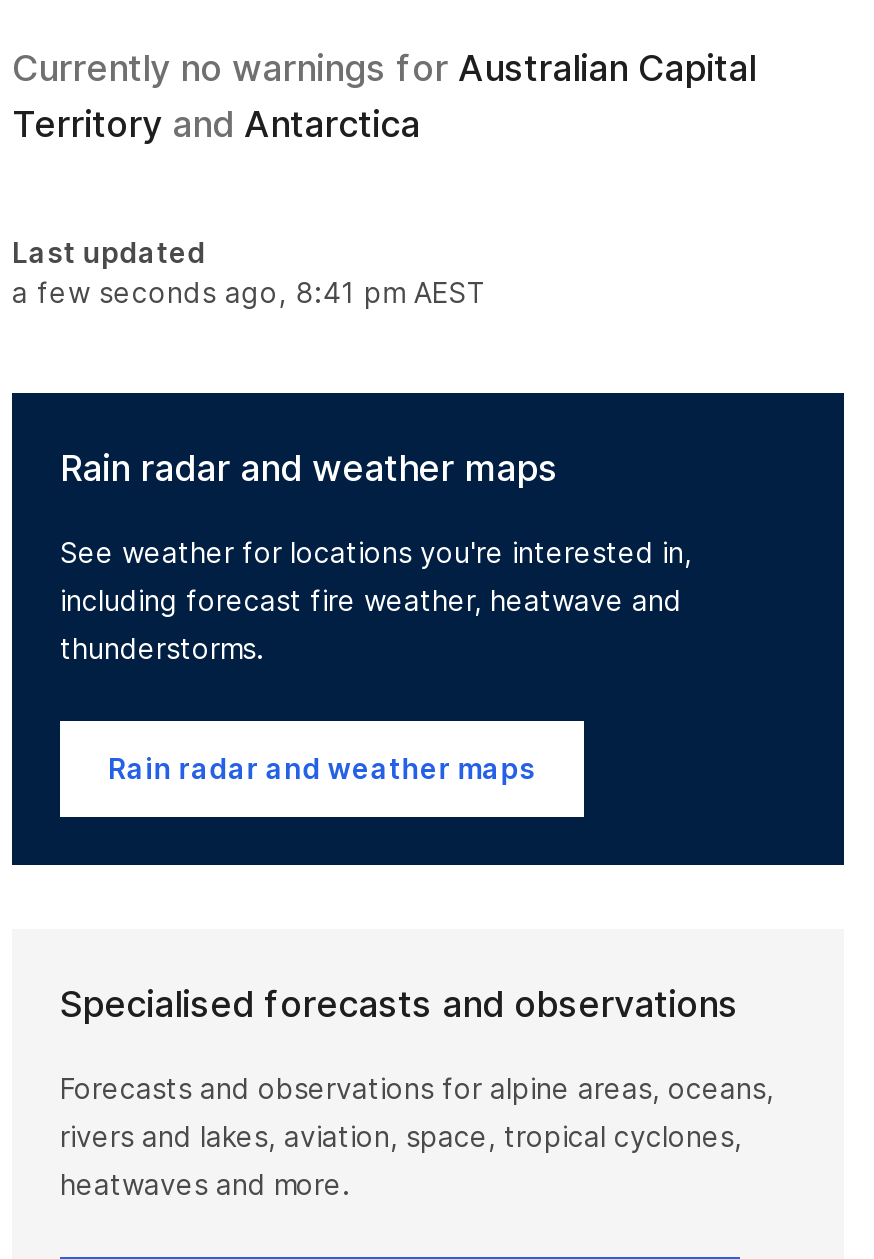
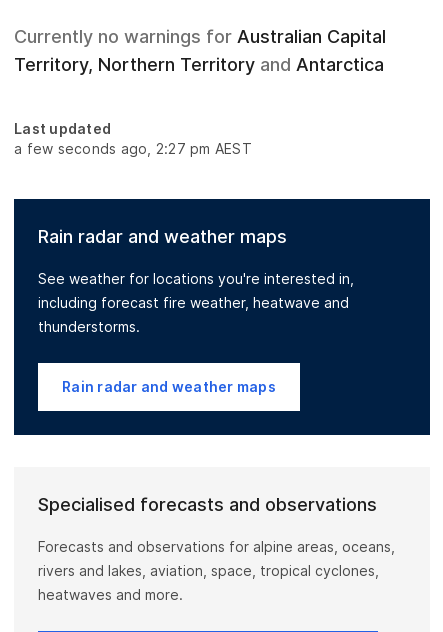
- Territory and Antarctica
+ Territory, Northern Territory and Antarctica

- a few seconds ago, 8:41 pm AEST
+ a few seconds ago, 2:27 pm AEST
